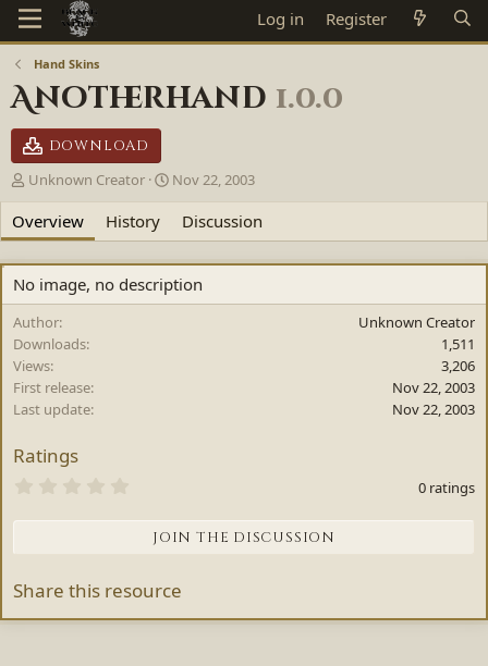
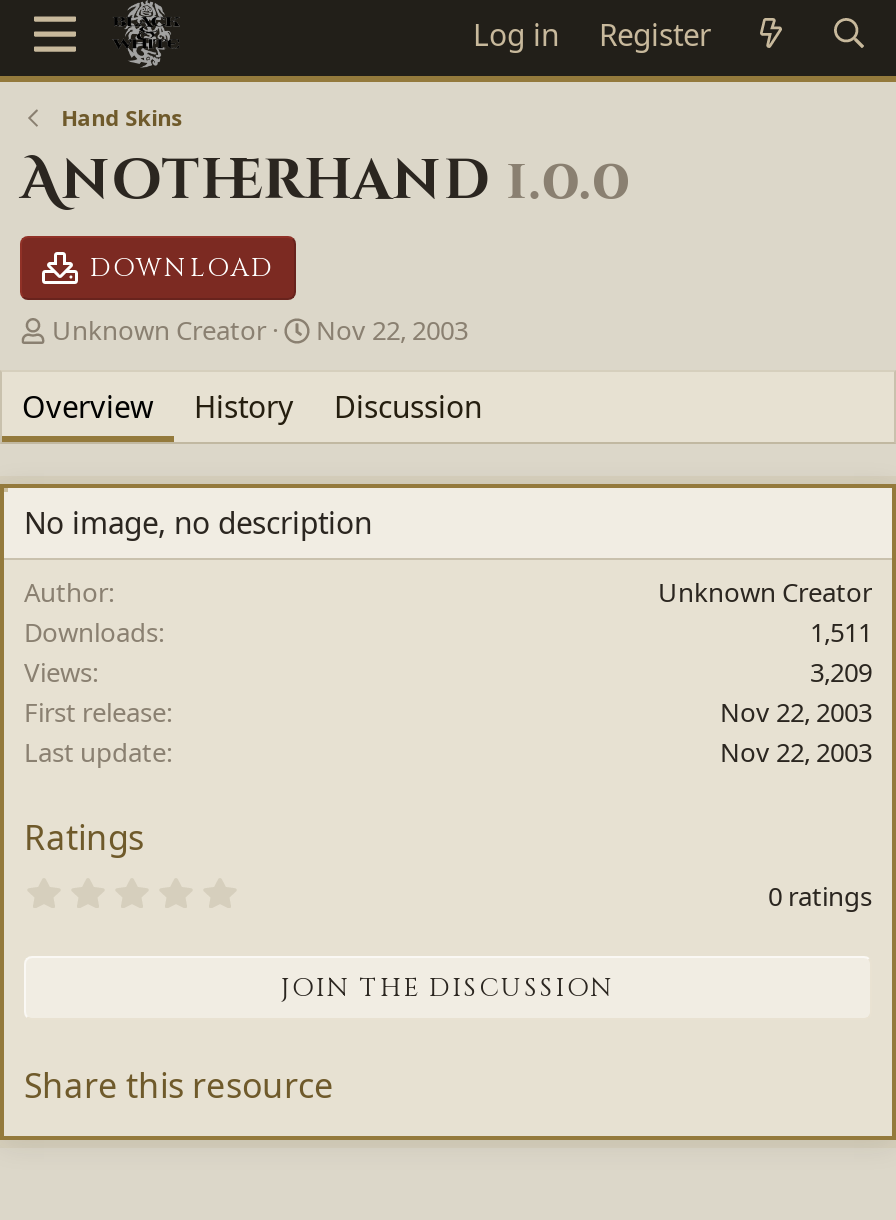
- 3,206
+ 3,209
